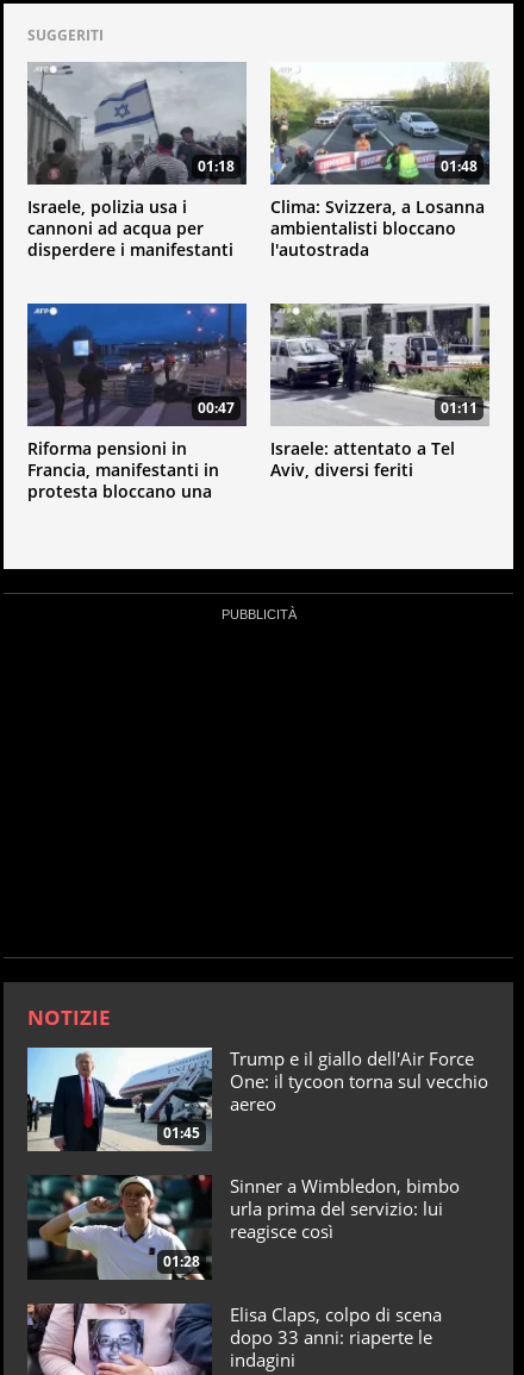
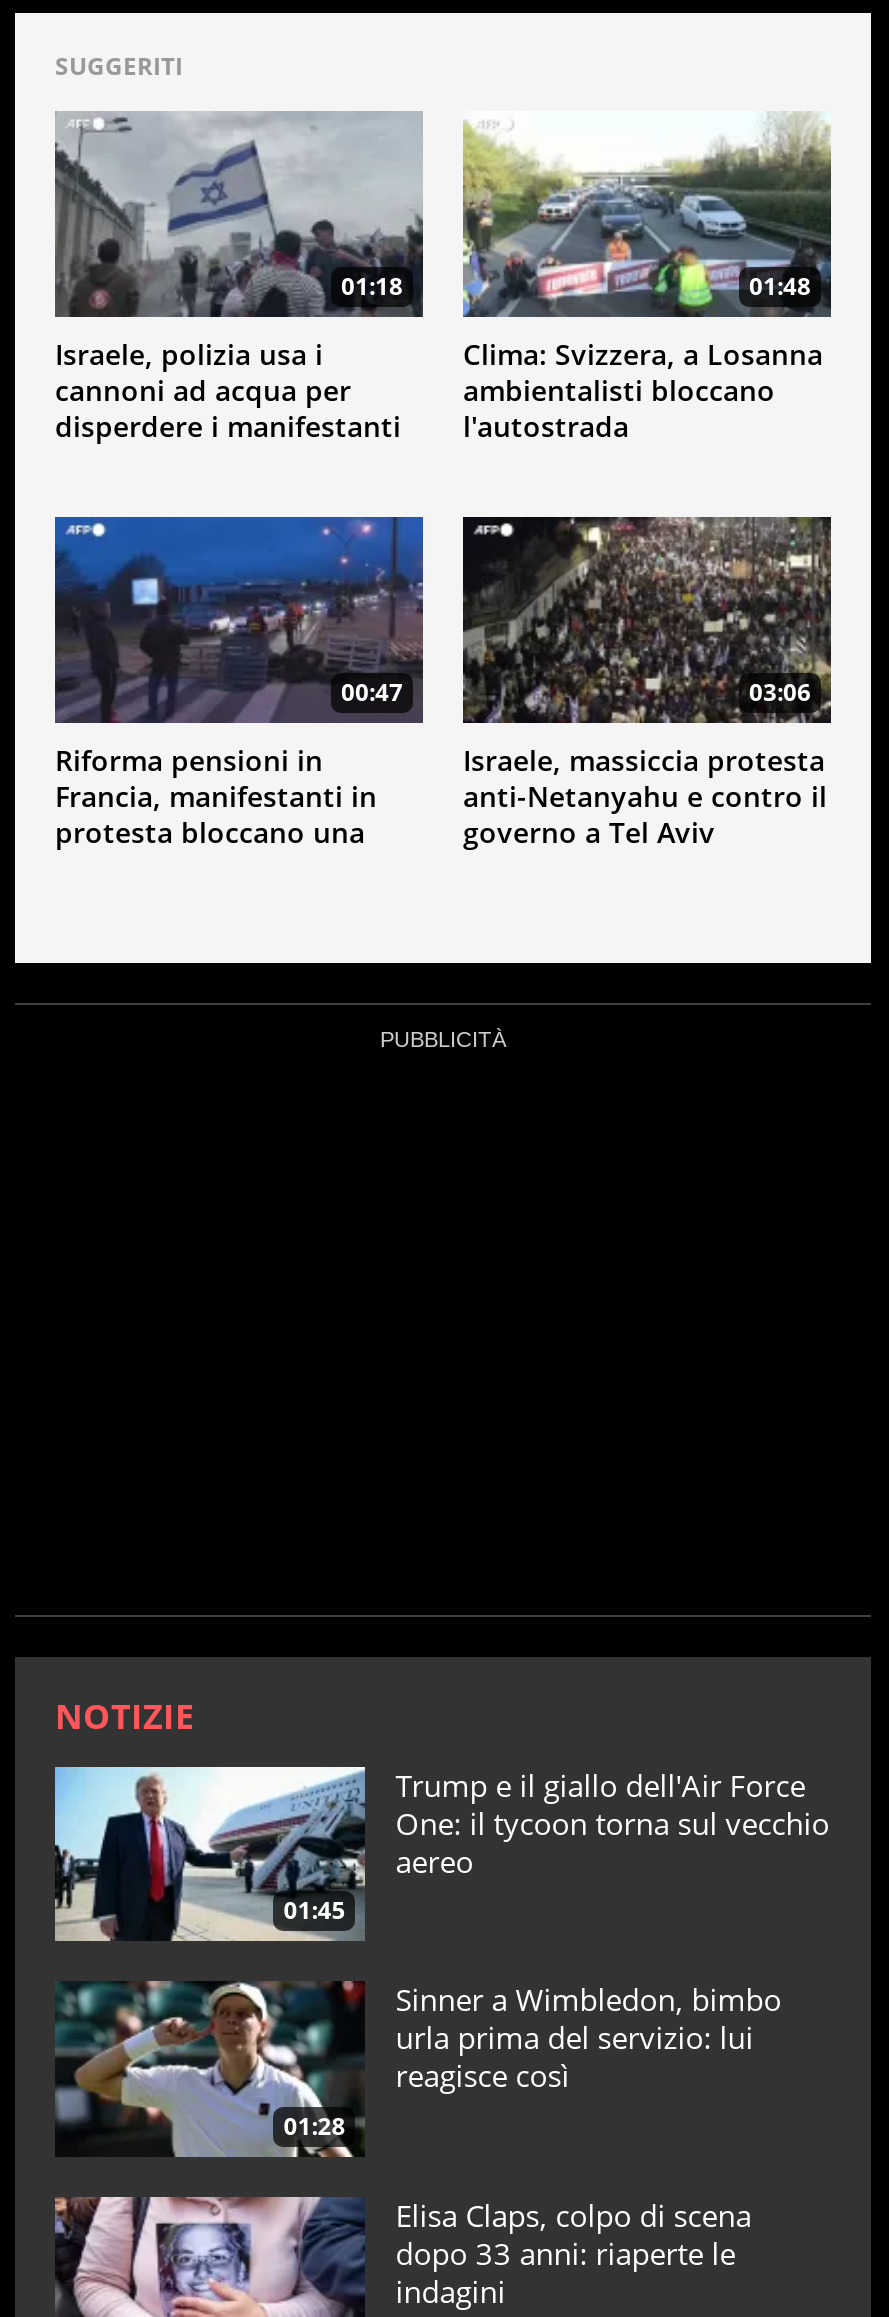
- [image]
- 01:11
+ [image]
+ 03:06

- Israele: attentato a Tel
- Aviv, diversi feriti
+ Israele, massiccia protesta
+ anti-Netanyahu e contro il
+ governo a Tel Aviv
